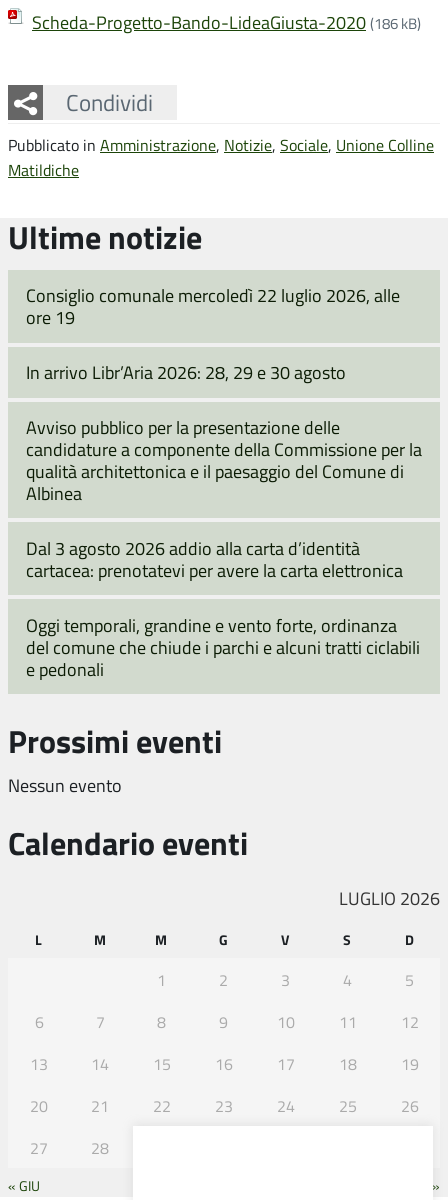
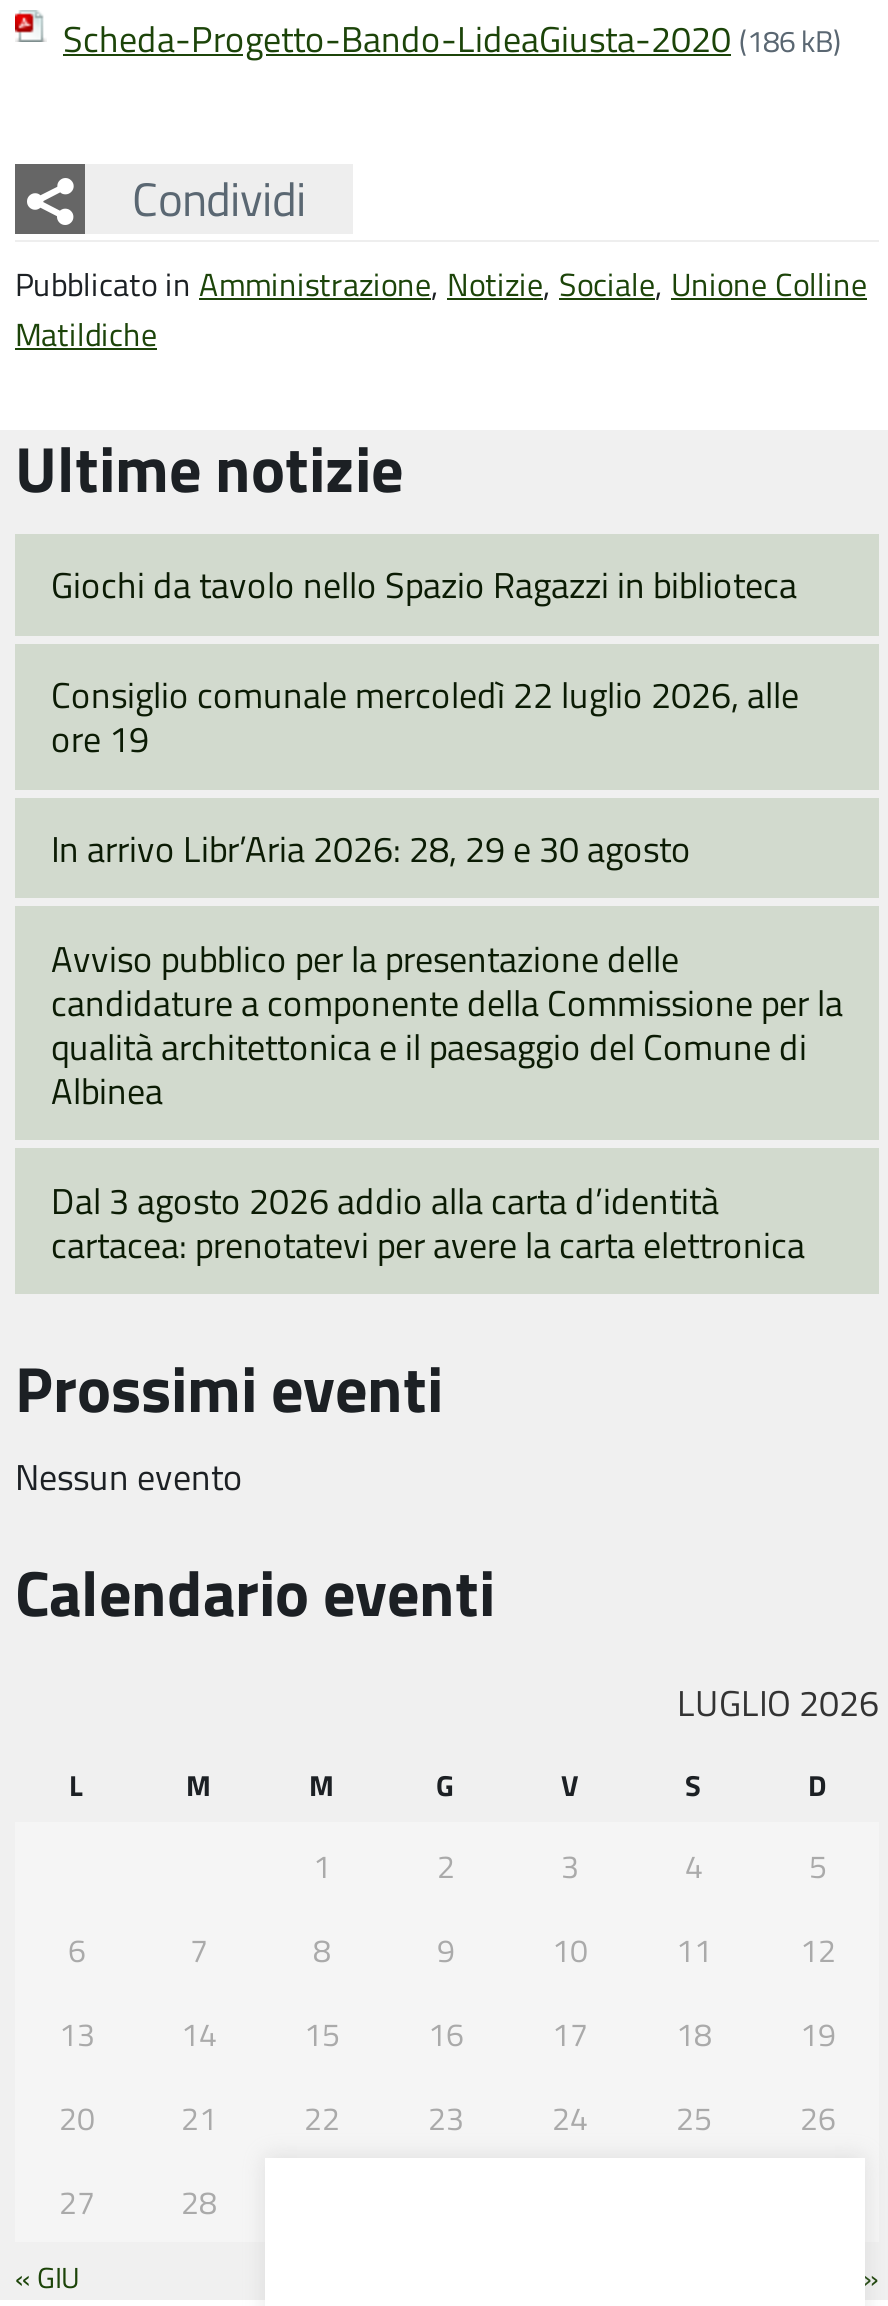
+ Giochi da tavolo nello Spazio Ragazzi in biblioteca

moved down: Consiglio comunale mercoledì 22 luglio 2026, alle | ore 19 | In arrivo Libr’Aria 2026: 28, 29 e 30 agosto | ... | Dal 3 agosto 2026 addio alla carta d’identità | cartacea: prenotatevi per avere la carta elettronica

- Oggi temporali, grandine e vento forte, ordinanza
- del comune che chiude i parchi e alcuni tratti ciclabili
- e pedonali
